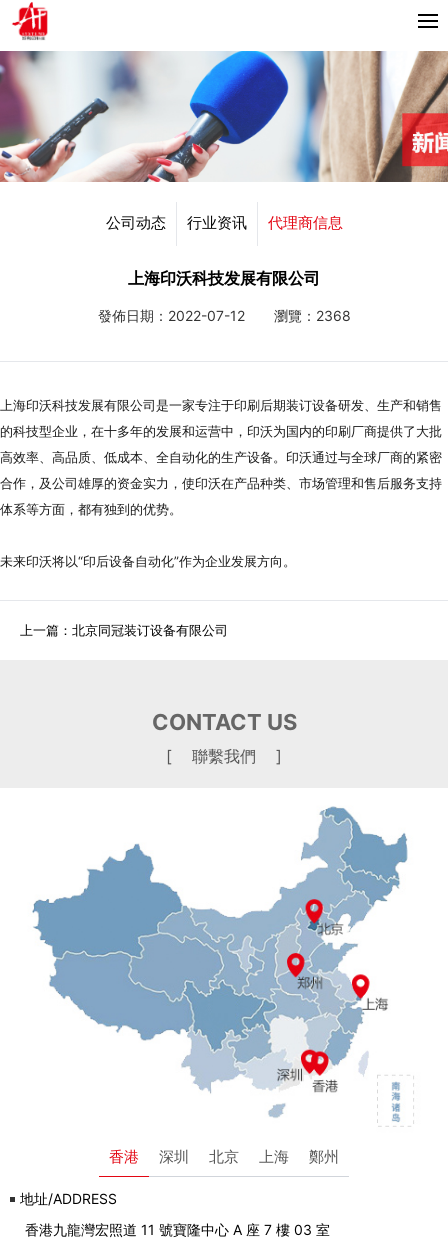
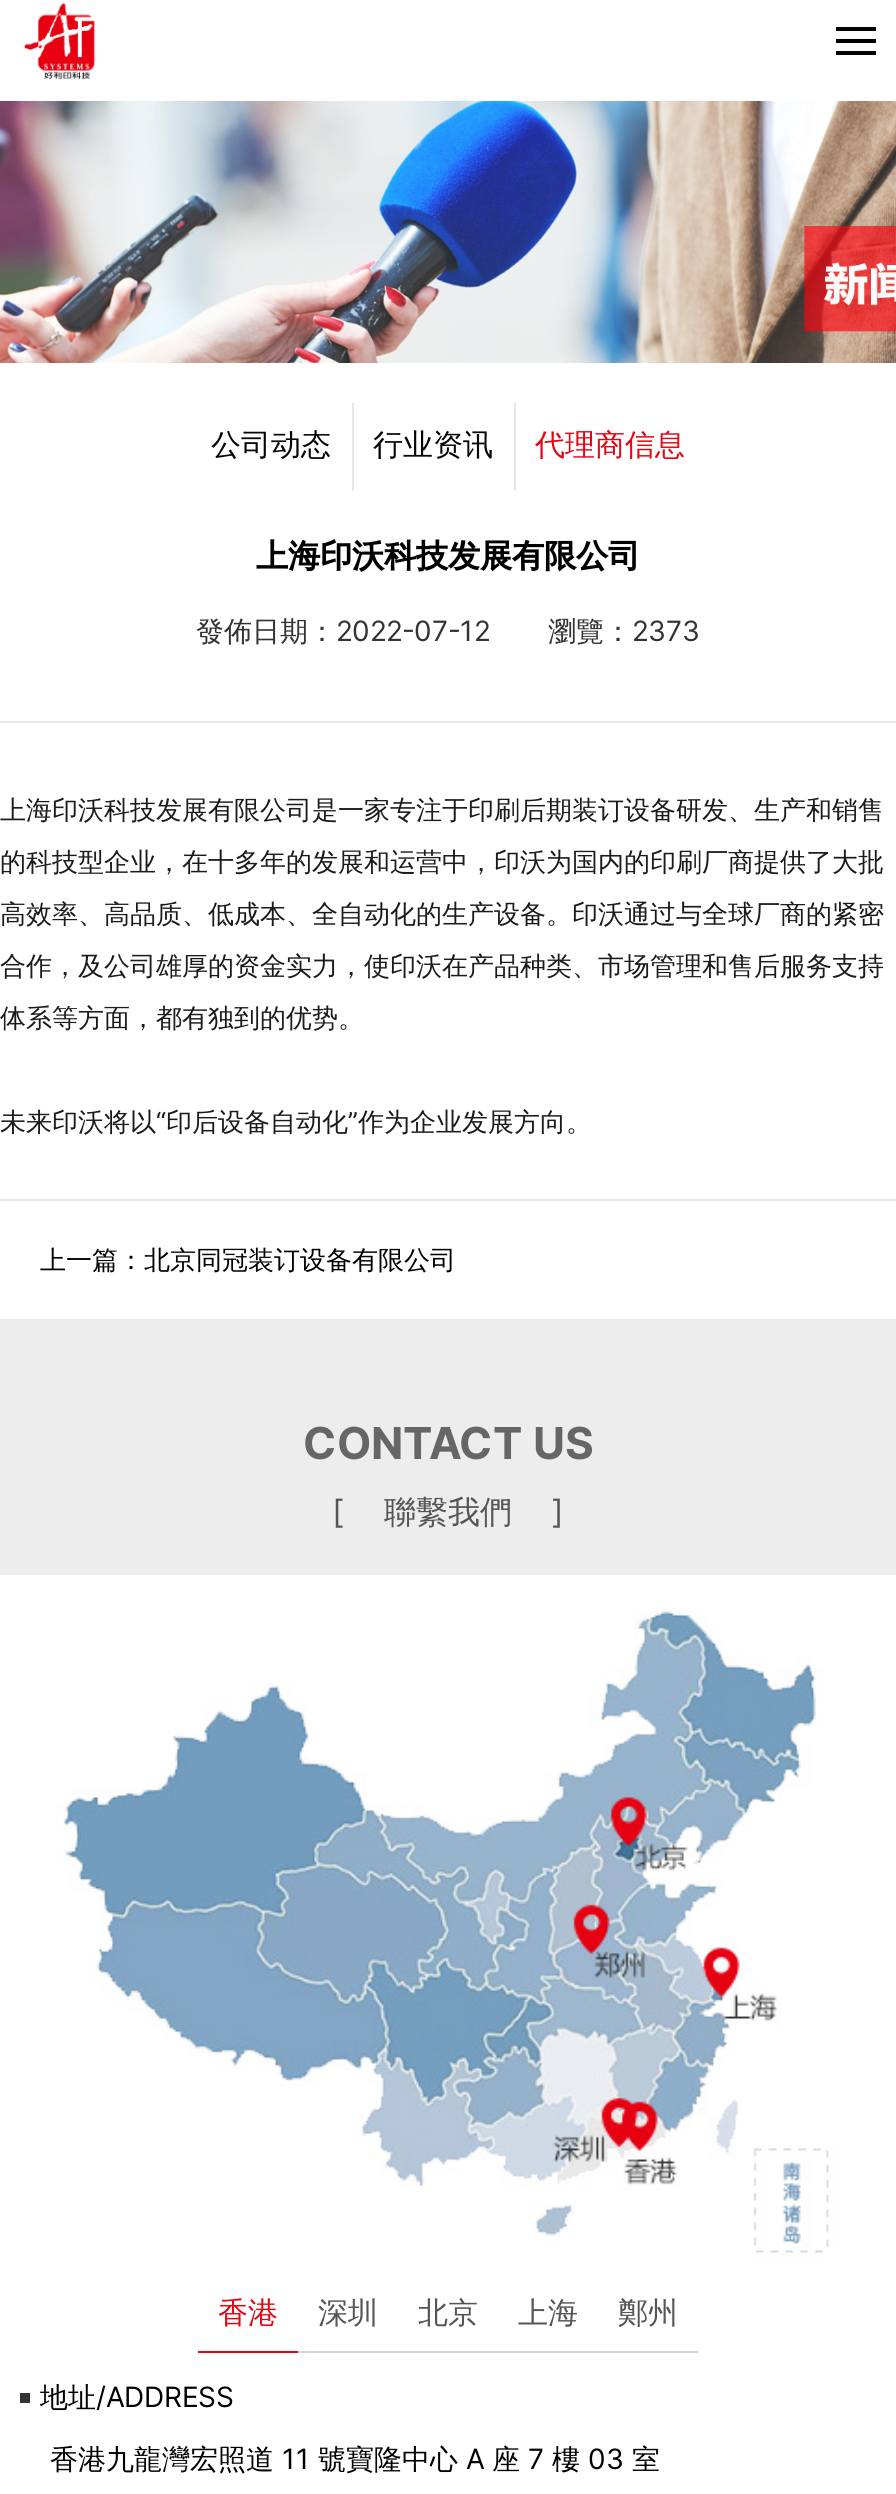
- 瀏覽：2368
+ 瀏覽：2373
